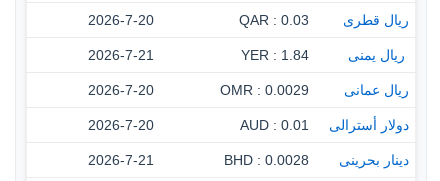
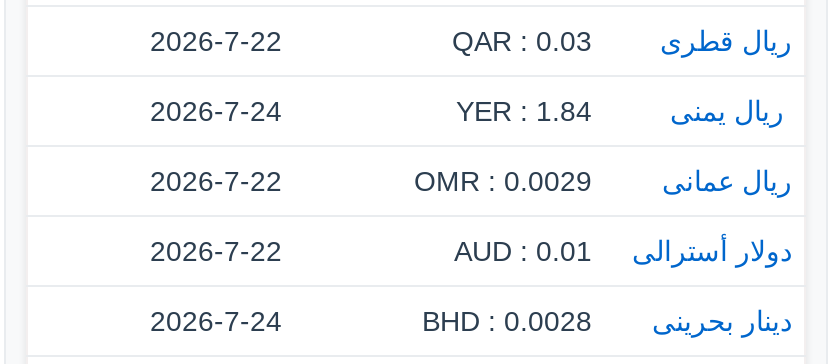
- 2026-7-20
+ 2026-7-22

- 2026-7-21
+ 2026-7-24

- 2026-7-20
+ 2026-7-22

- 2026-7-20
+ 2026-7-22

- 2026-7-21
+ 2026-7-24
